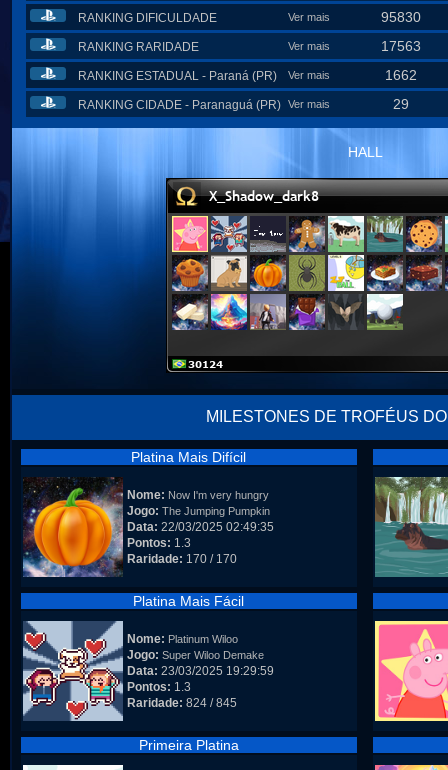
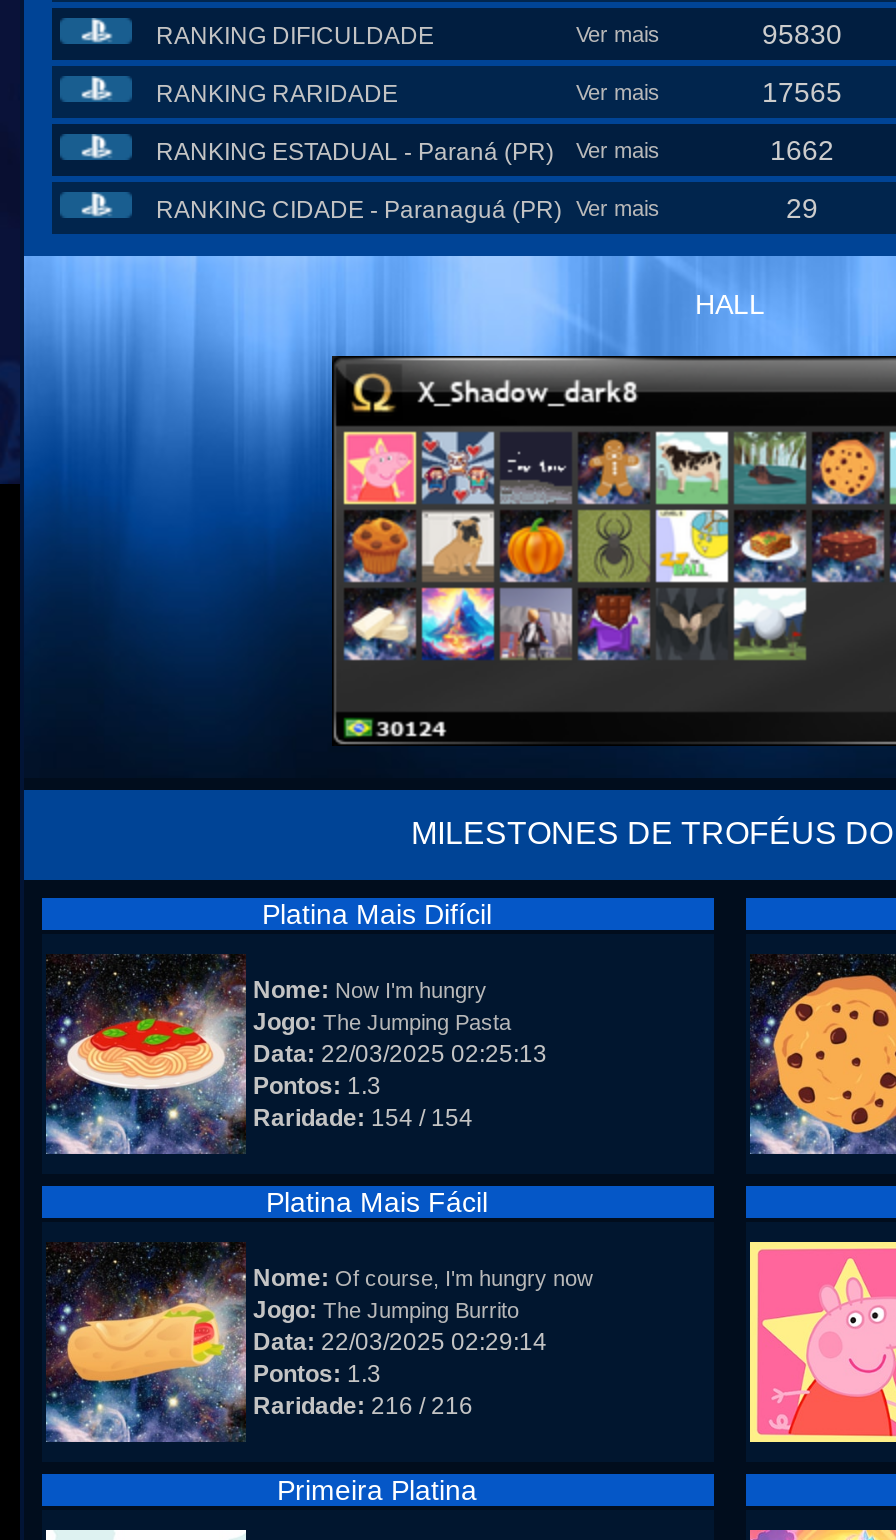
- 17563
+ 17565

- [image]
+ [image]

- [image]
- Nome: Now I'm very hungry
- Jogo: The Jumping Pumpkin
- Data: 22/03/2025 02:49:35
+ [image]
+ Nome: Now I'm hungry
+ Jogo: The Jumping Pasta
+ Data: 22/03/2025 02:25:13

- Raridade: 170 / 170
+ Raridade: 154 / 154

- [image]
- Nome: Platinum Wiloo
- Jogo: Super Wiloo Demake
- Data: 23/03/2025 19:29:59
+ [image]
+ Nome: Of course, I'm hungry now
+ Jogo: The Jumping Burrito
+ Data: 22/03/2025 02:29:14

- Raridade: 824 / 845
+ Raridade: 216 / 216
